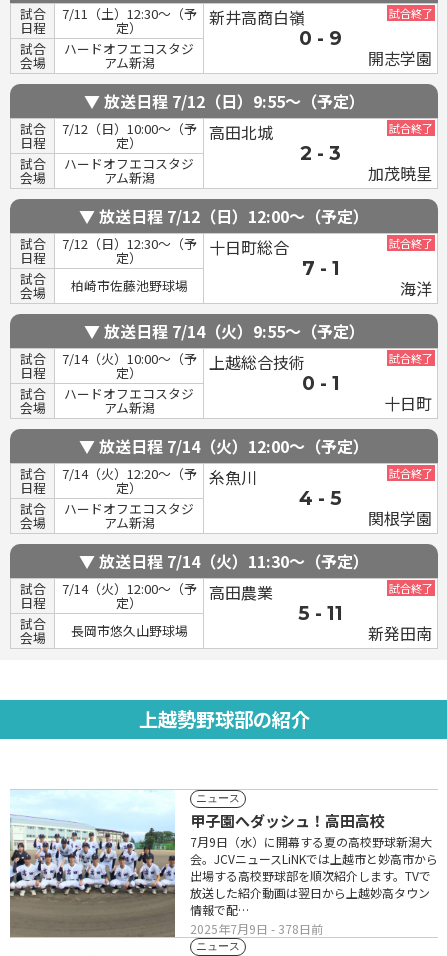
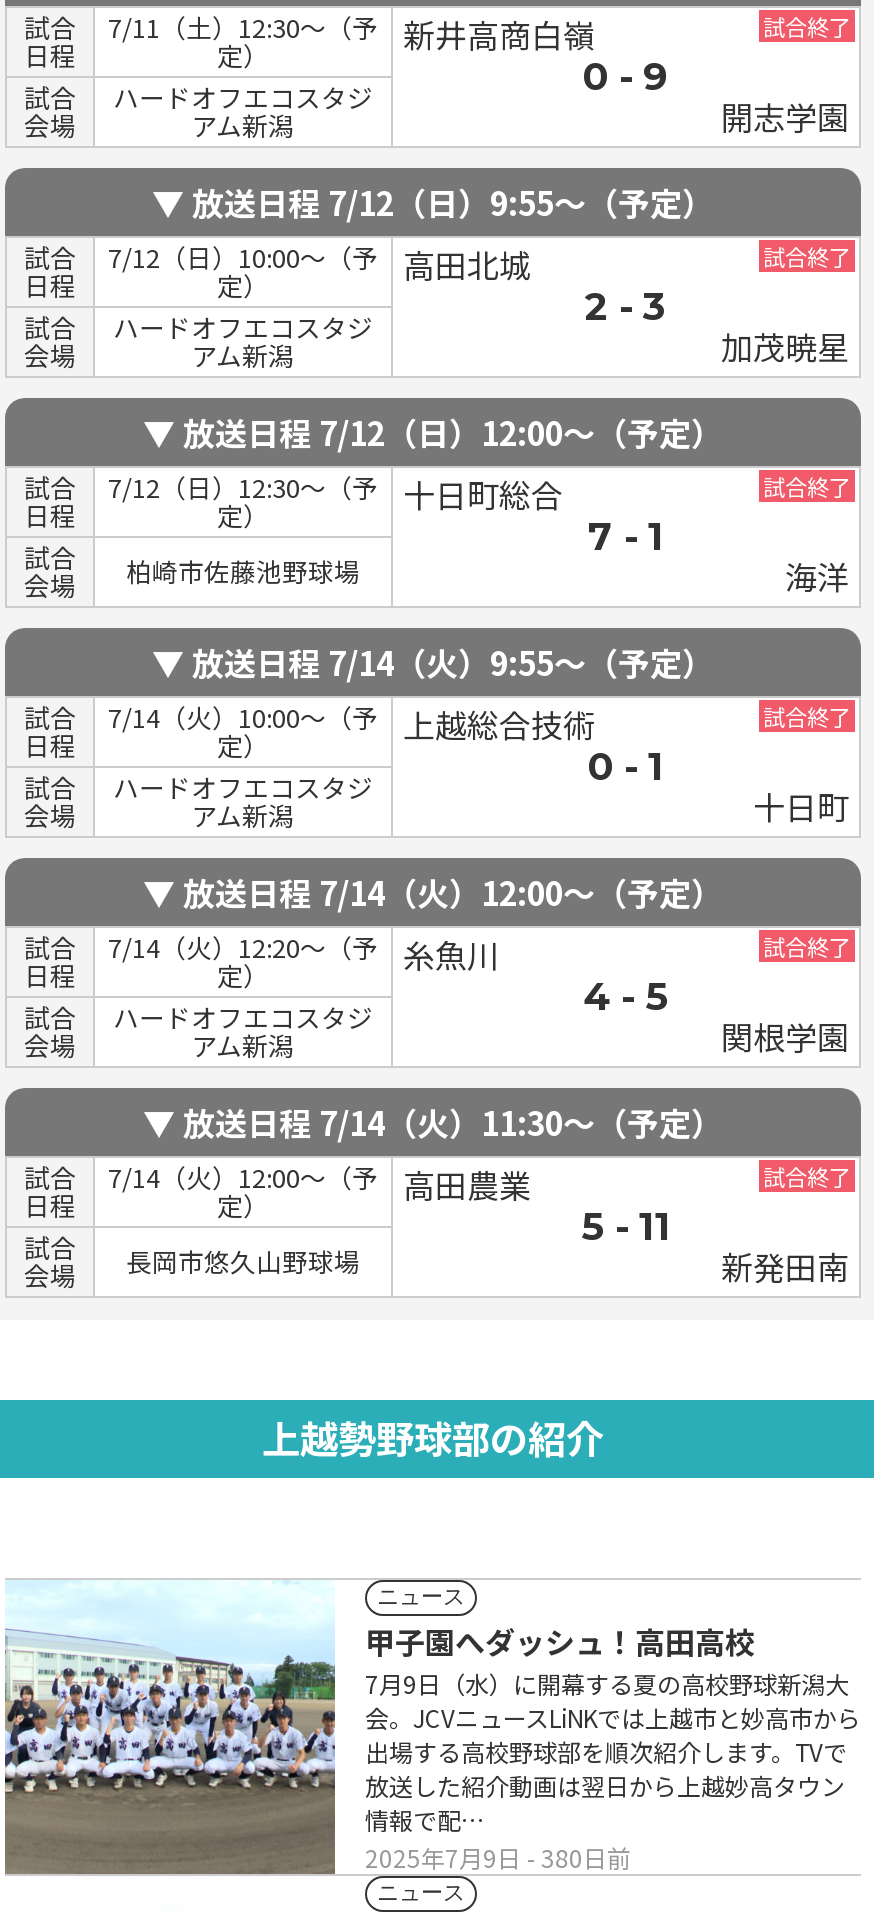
- 2025年7月9日- 378日前
+ 2025年7月9日- 380日前
